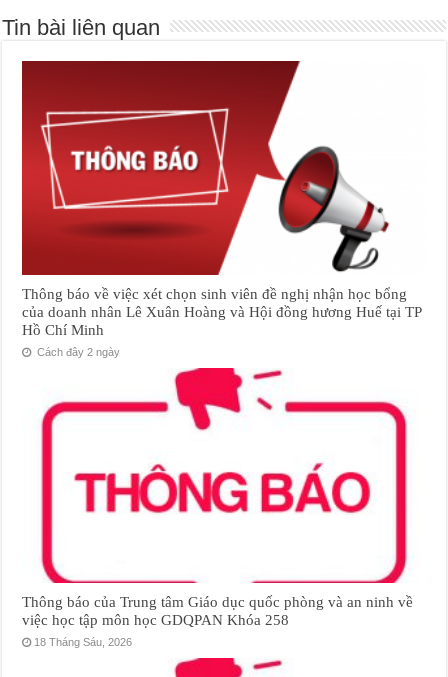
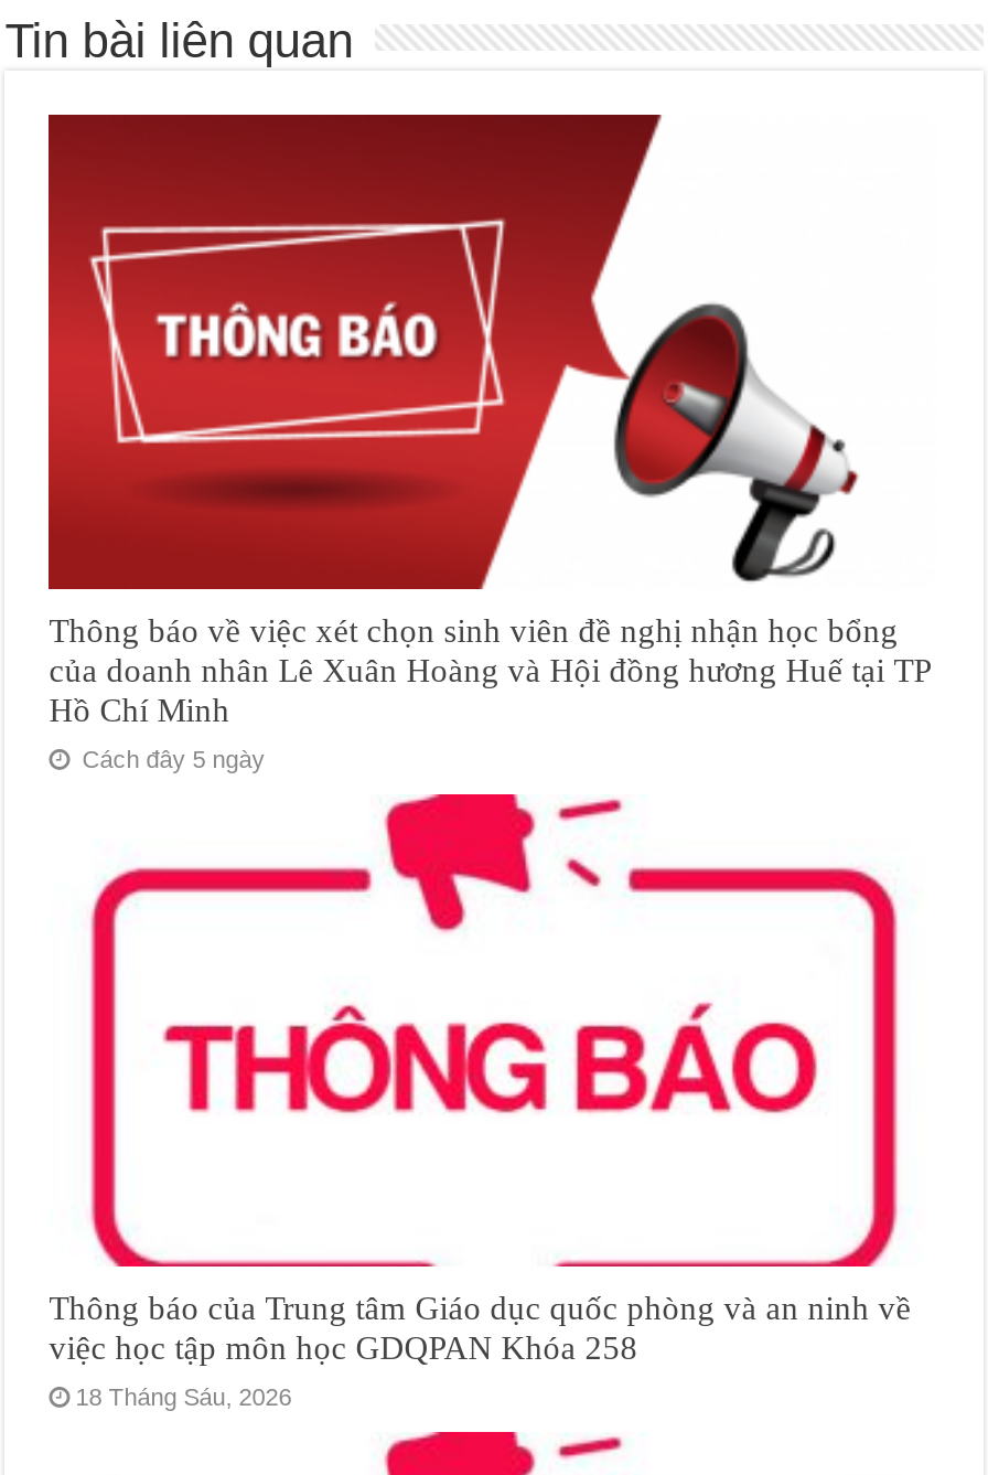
- Cách đây 2 ngày
+ Cách đây 5 ngày
